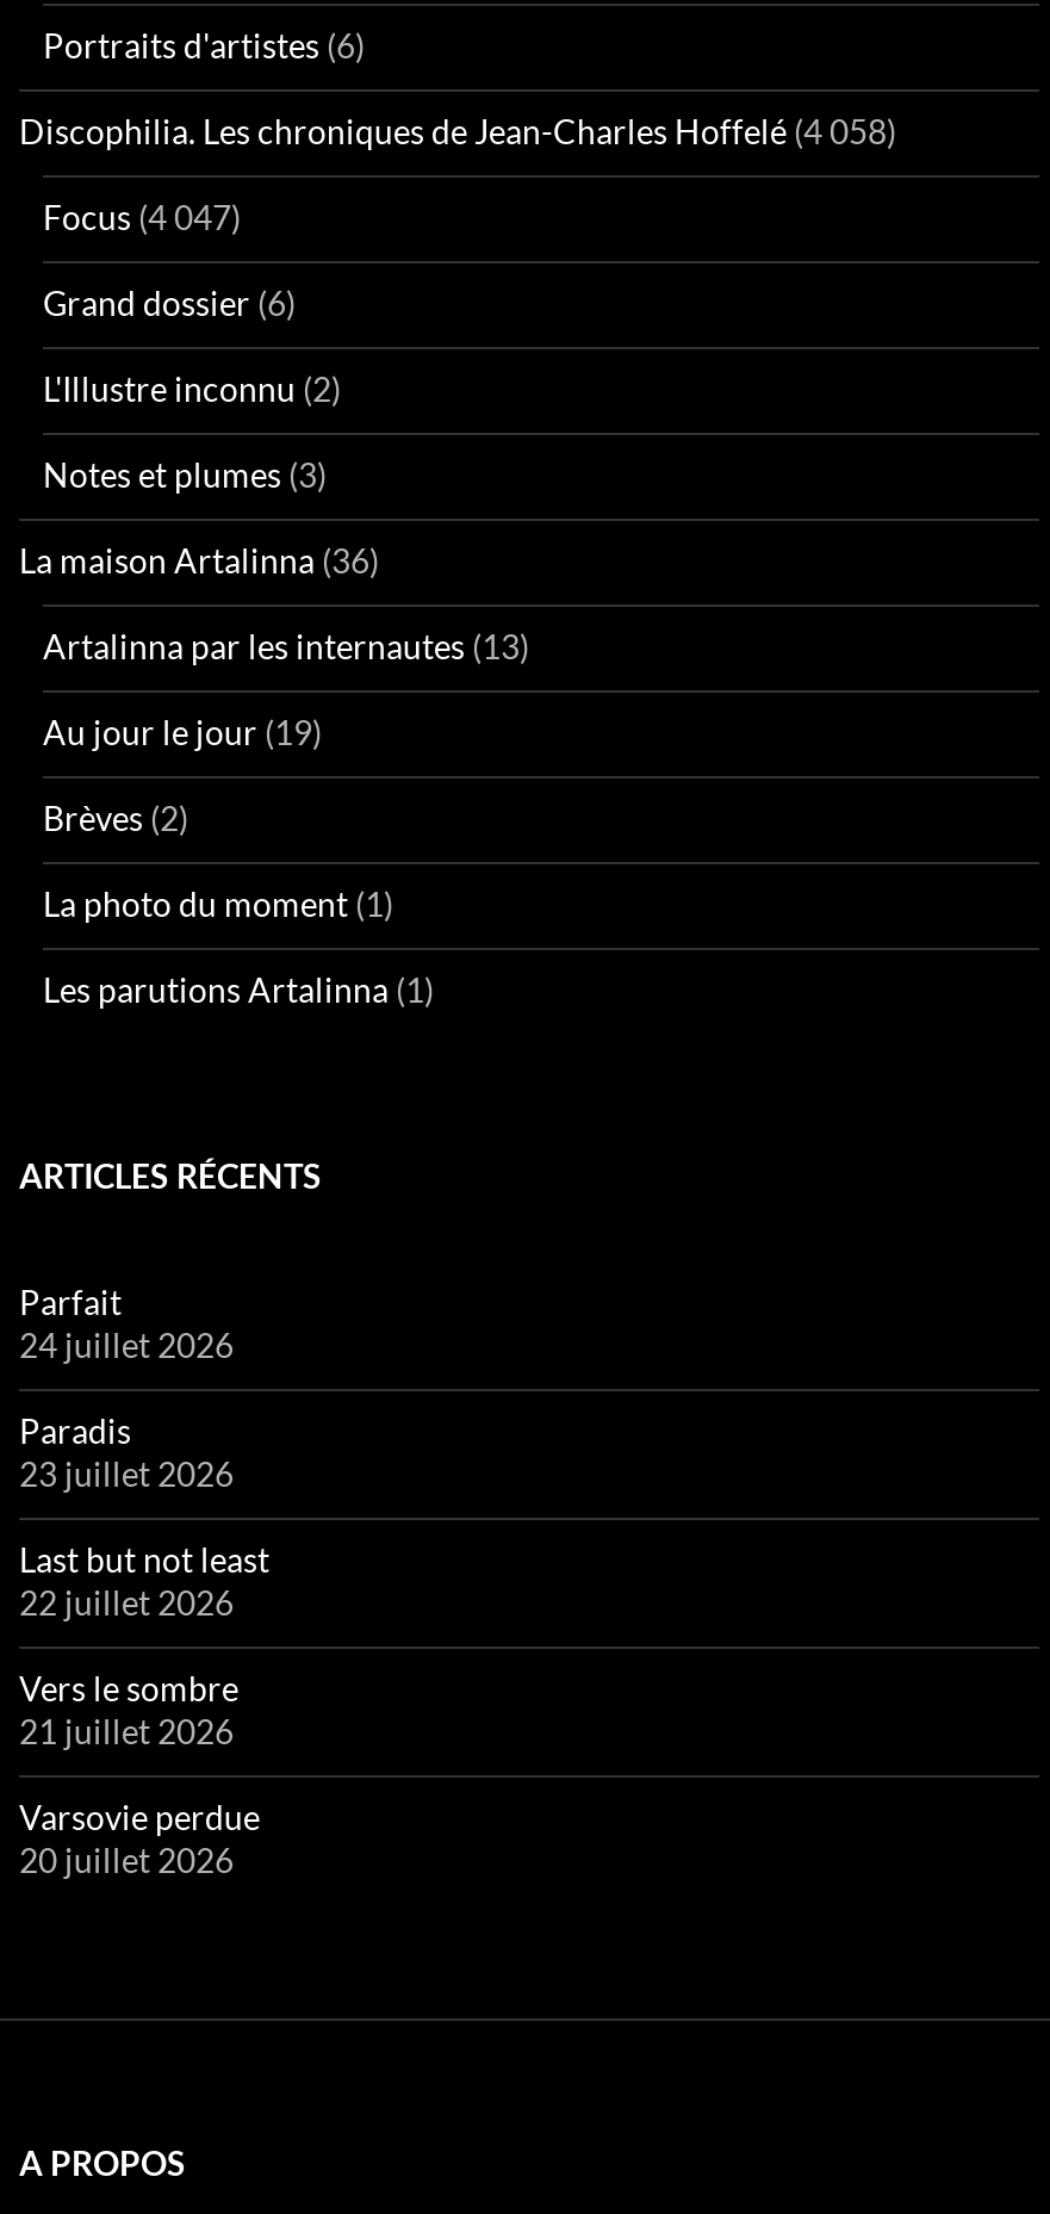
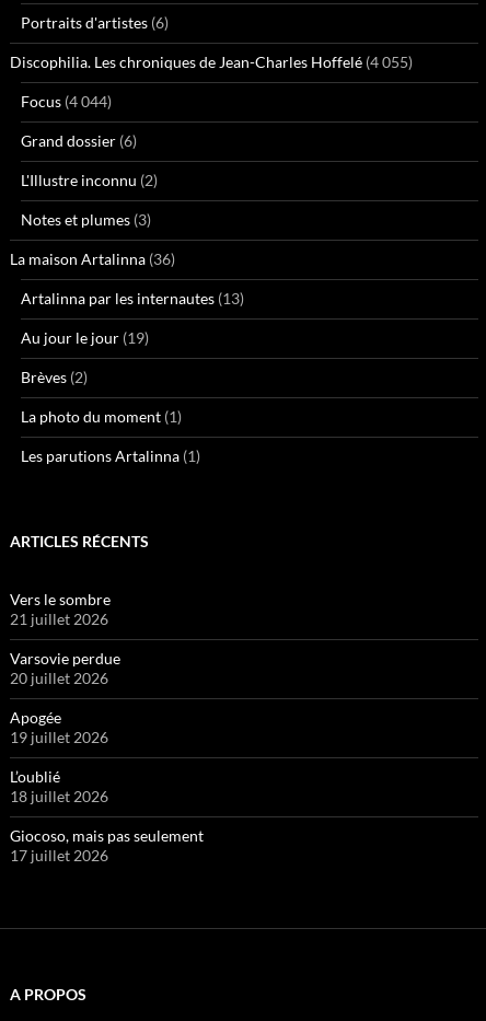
- Discophilia. Les chroniques de Jean-Charles Hoffelé (4 058)
+ Discophilia. Les chroniques de Jean-Charles Hoffelé (4 055)

- Focus (4 047)
+ Focus (4 044)

- Parfait
- 24 juillet 2026
- Paradis
- 23 juillet 2026
- Last but not least
- 22 juillet 2026

moved up: Vers le sombre | 21 juillet 2026 | Varsovie perdue | 20 juillet 2026

+ Apogée
+ 19 juillet 2026
+ L’oublié
+ 18 juillet 2026
+ Giocoso, mais pas seulement
+ 17 juillet 2026
